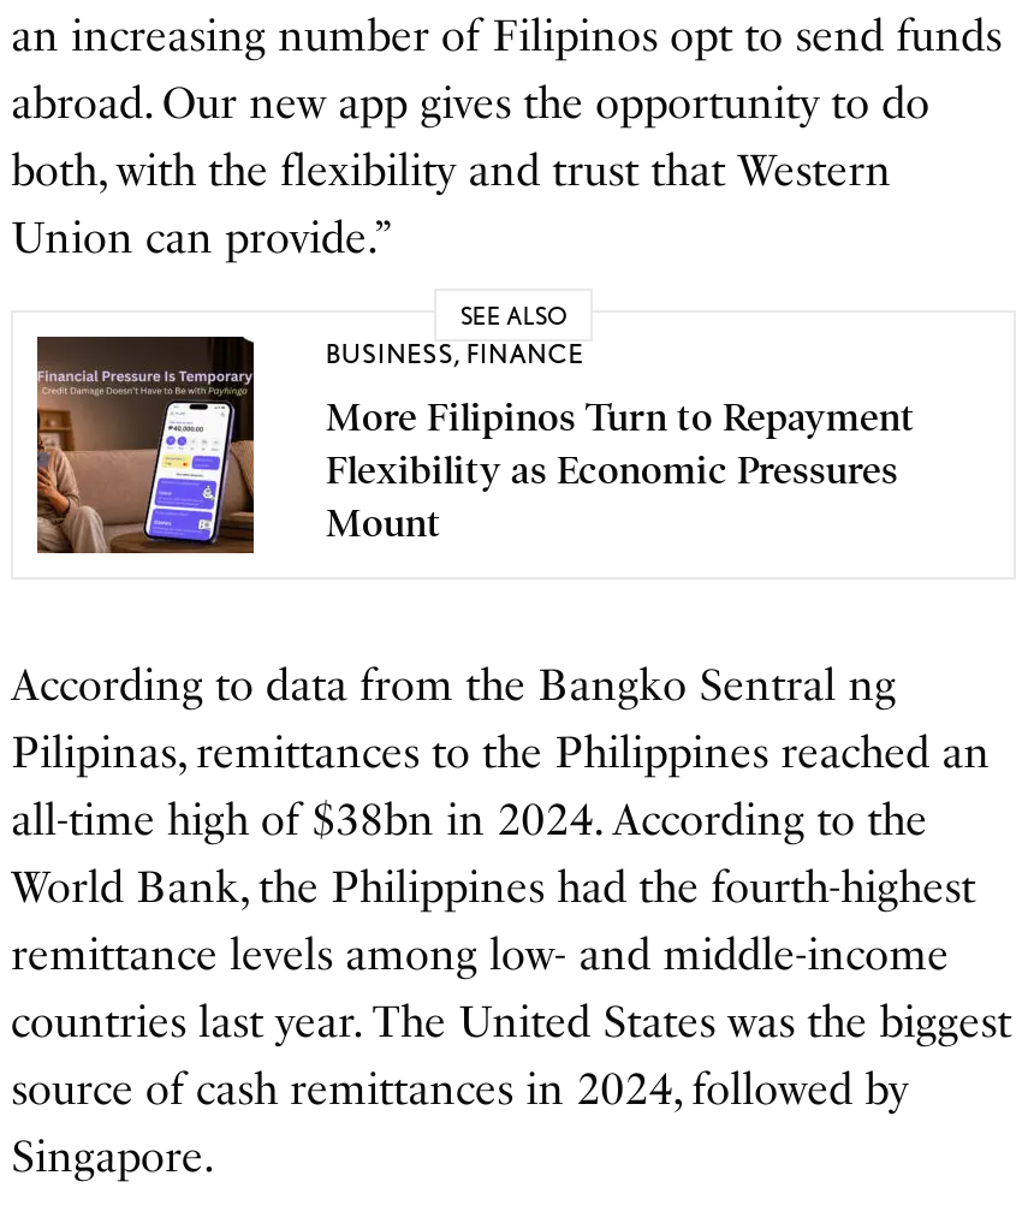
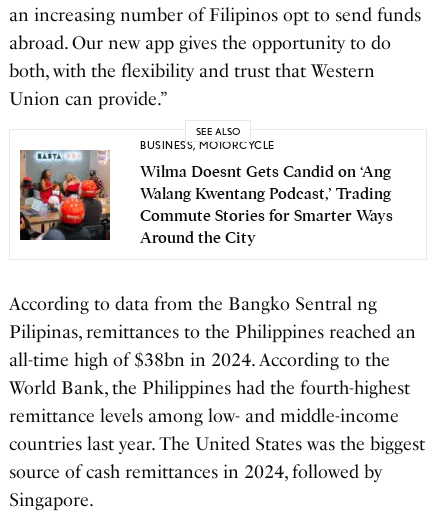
- [image]
- BUSINESS, FINANCE
+ [image]
+ BUSINESS, MOTORCYCLE

- More Filipinos Turn to Repayment
- Flexibility as Economic Pressures
- Mount
+ Wilma Doesnt Gets Candid on ‘Ang
+ Walang Kwentang Podcast,’ Trading
+ Commute Stories for Smarter Ways
+ Around the City
